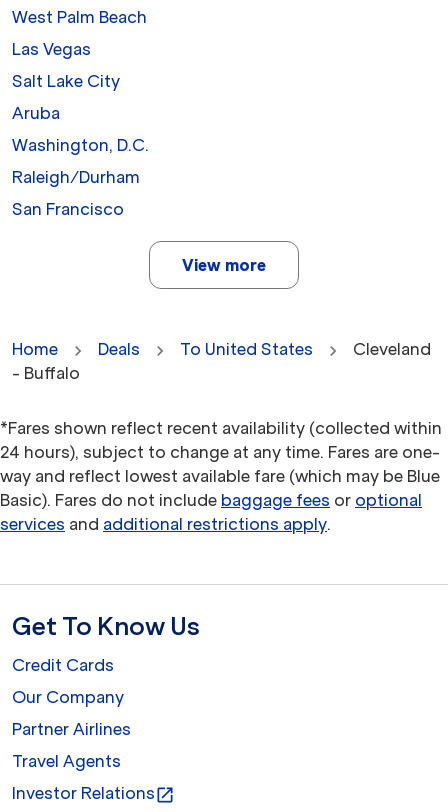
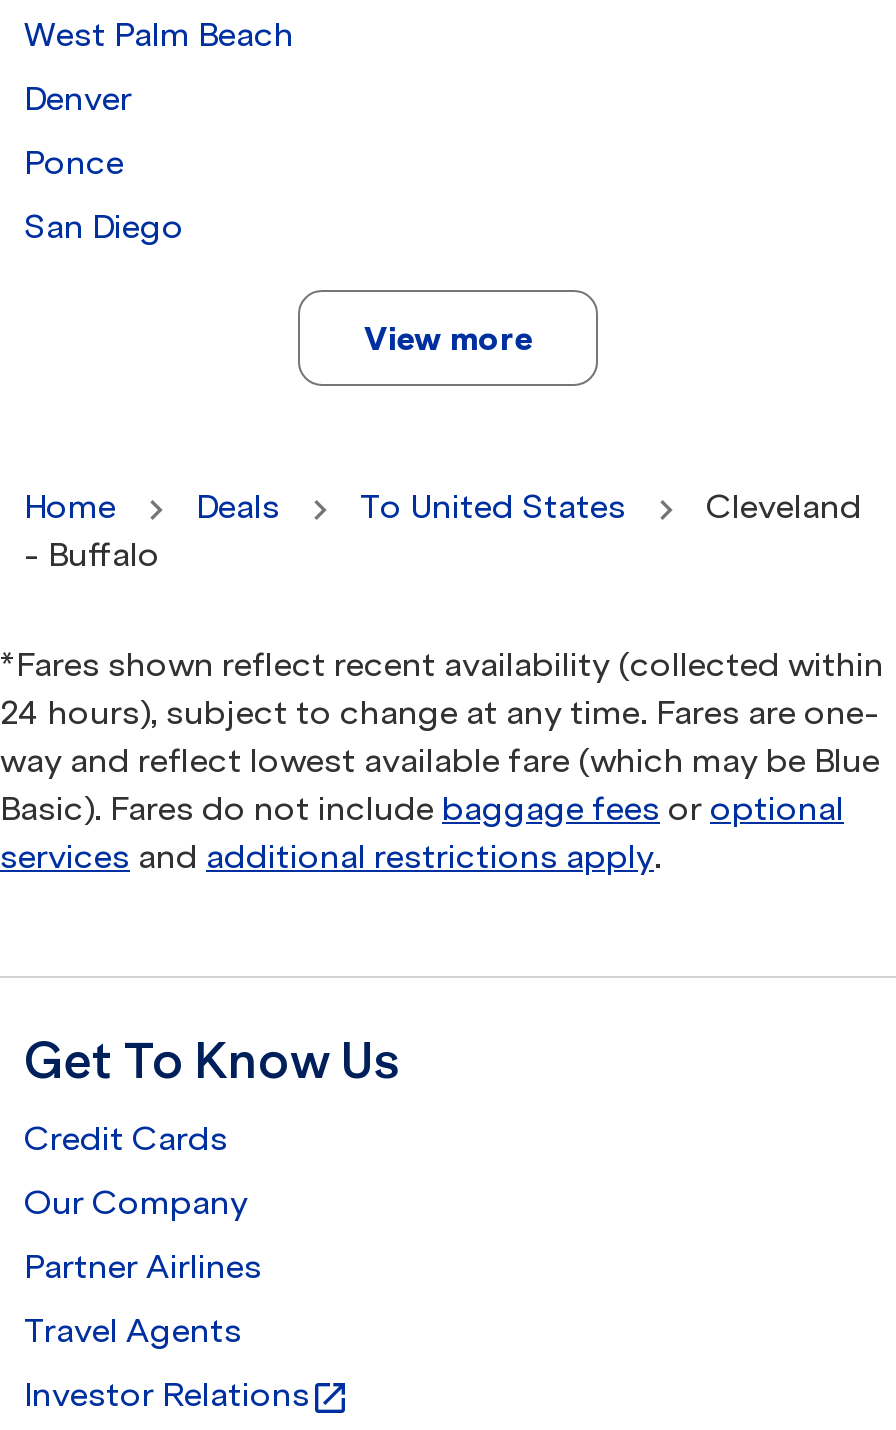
- Las Vegas
- Salt Lake City
- Aruba
- Washington, D.C.
- Raleigh/Durham
- San Francisco
+ Denver
+ Ponce
+ San Diego
